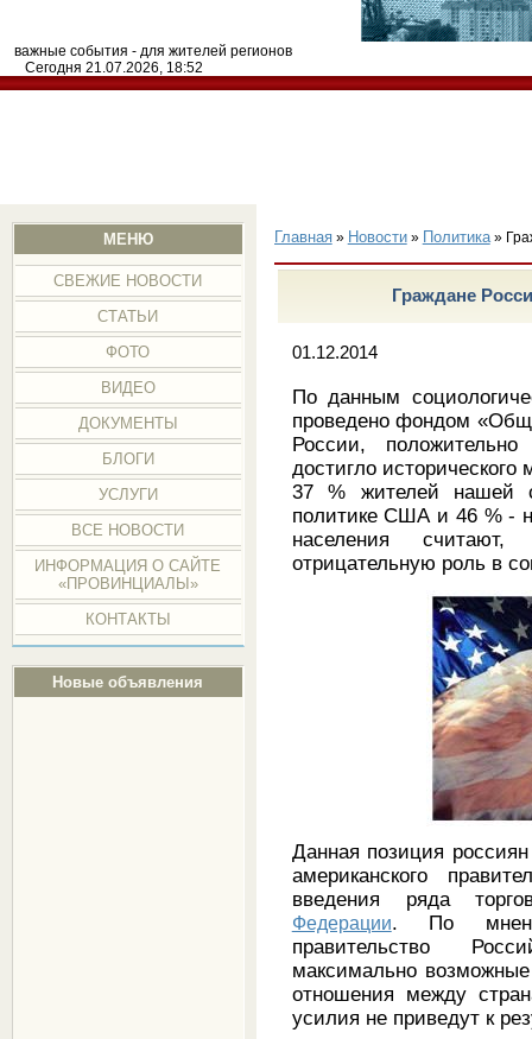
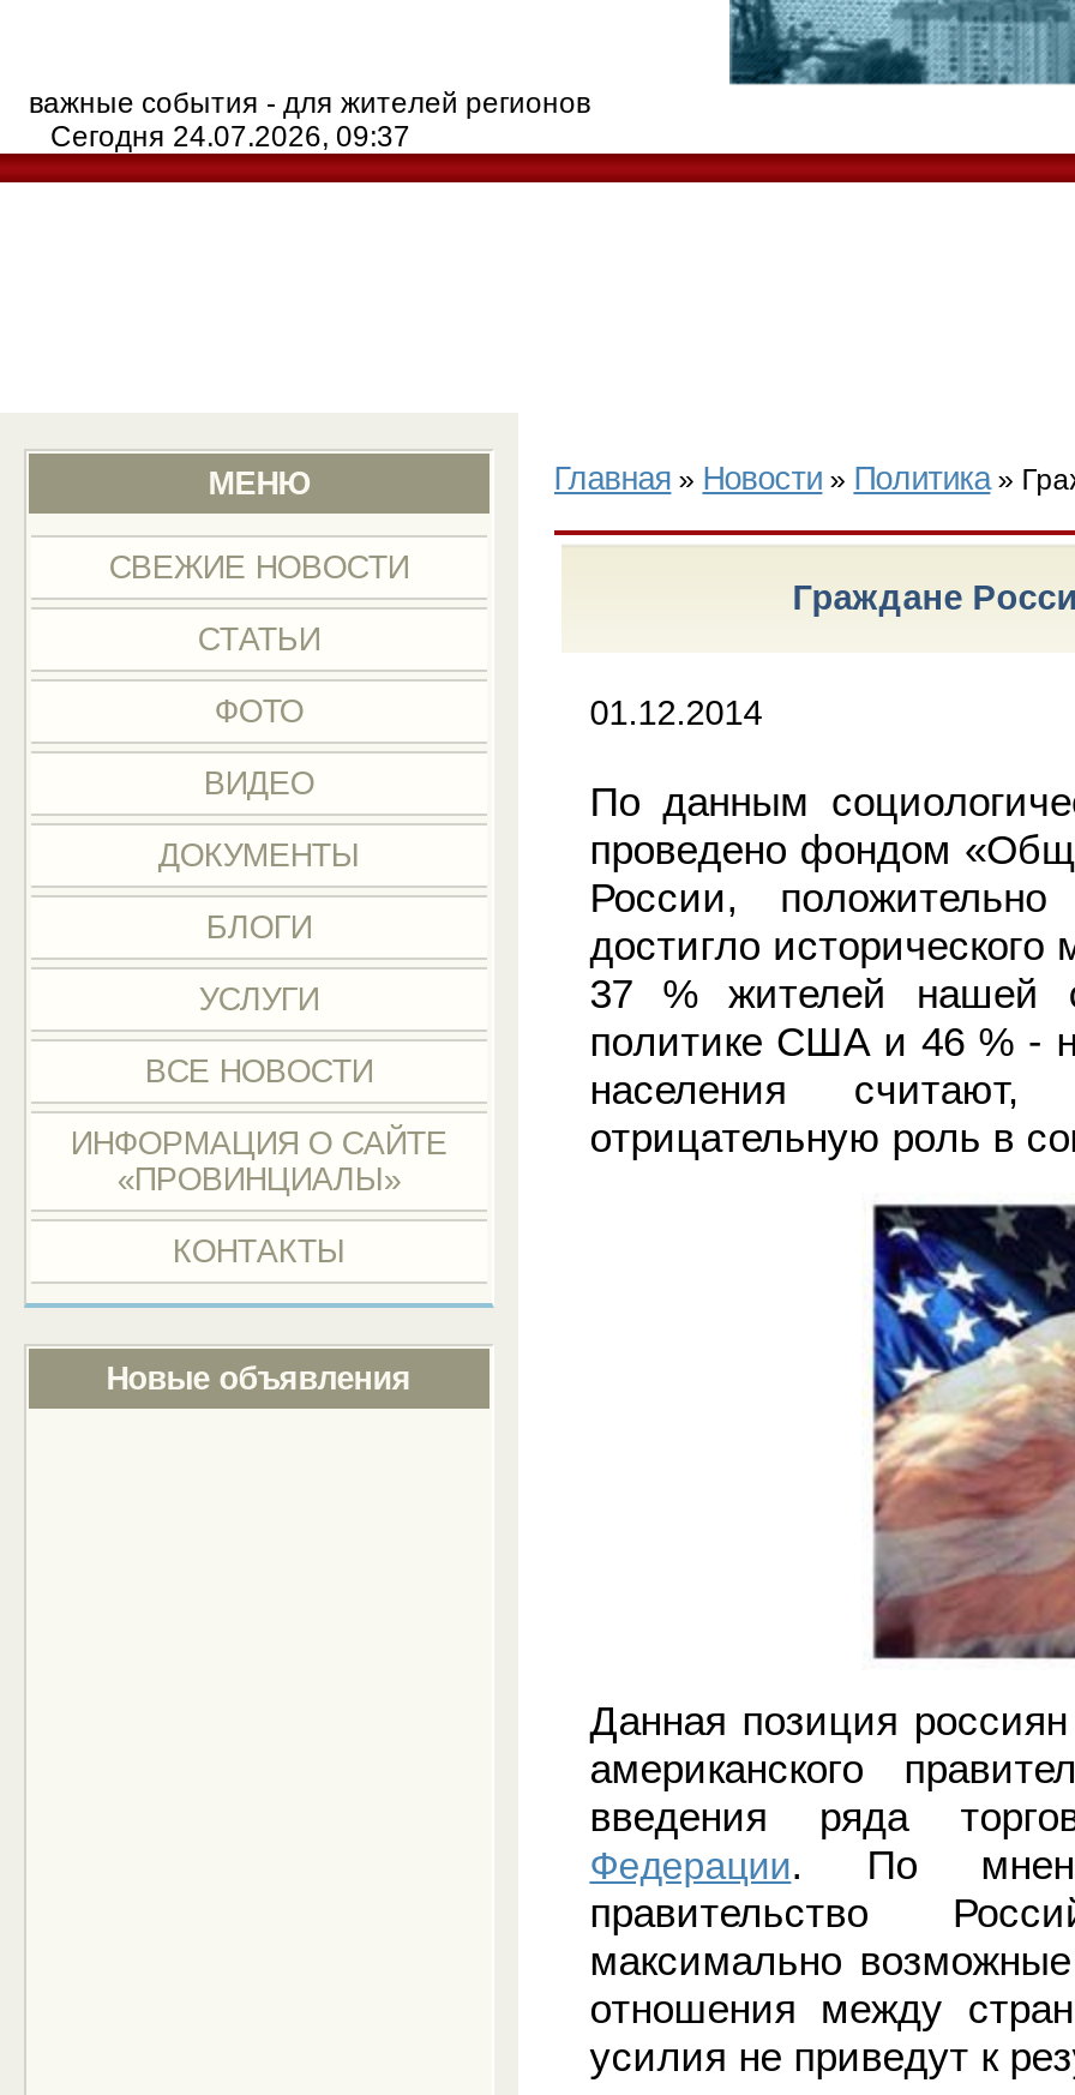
- Сегодня 21.07.2026, 18:52
+ Сегодня 24.07.2026, 09:37
